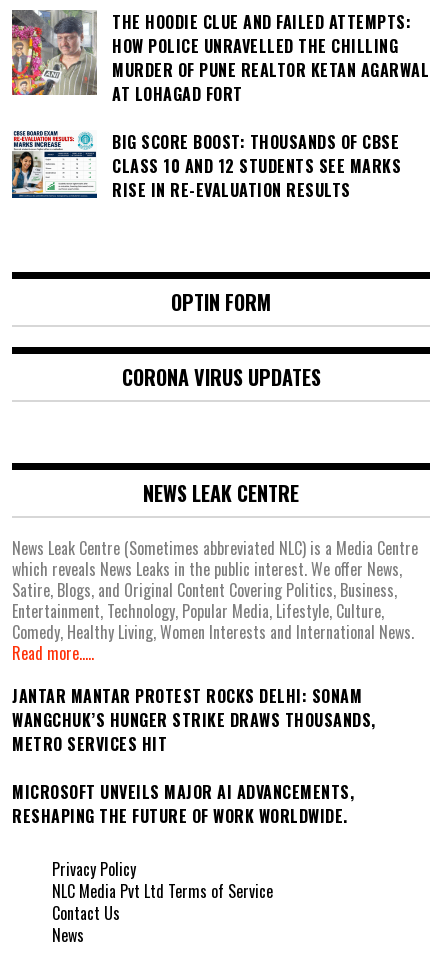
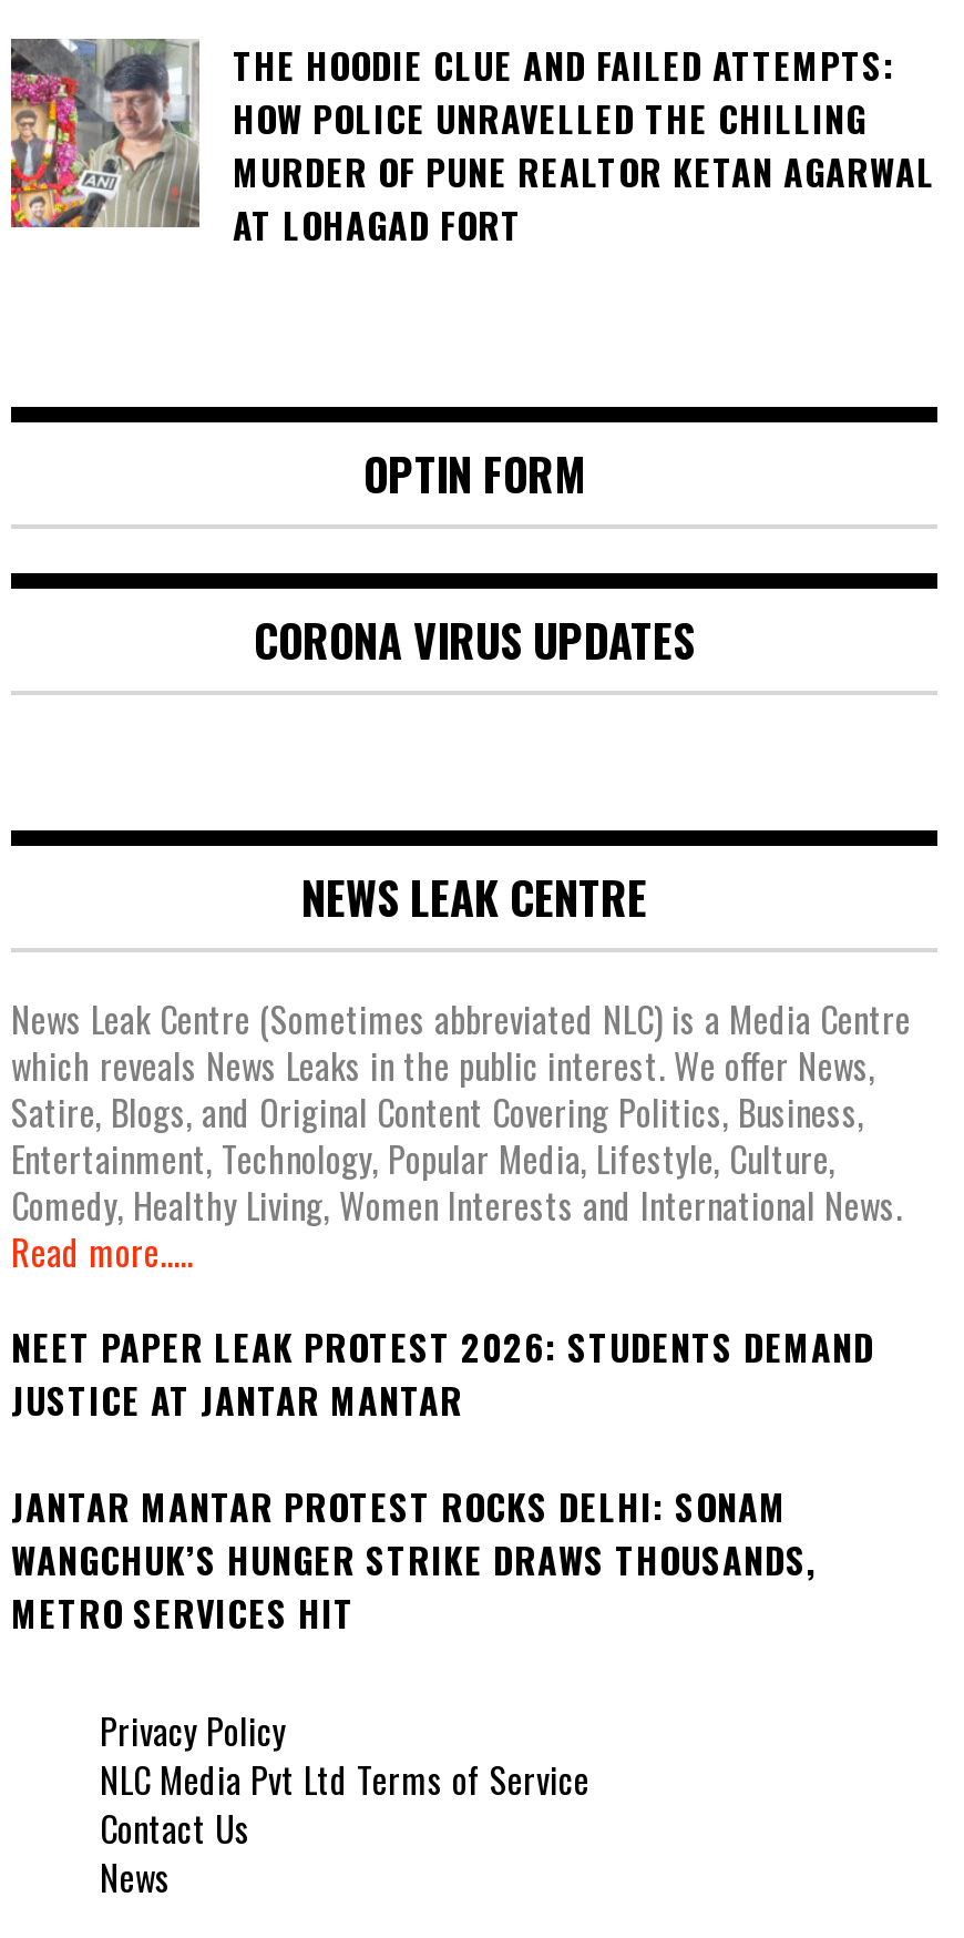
- [image]
- BIG SCORE BOOST: THOUSANDS OF CBSE
- CLASS 10 AND 12 STUDENTS SEE MARKS
- RISE IN RE-EVALUATION RESULTS

+ NEET PAPER LEAK PROTEST 2026: STUDENTS DEMAND
+ JUSTICE AT JANTAR MANTAR

- MICROSOFT UNVEILS MAJOR AI ADVANCEMENTS,
- RESHAPING THE FUTURE OF WORK WORLDWIDE.
